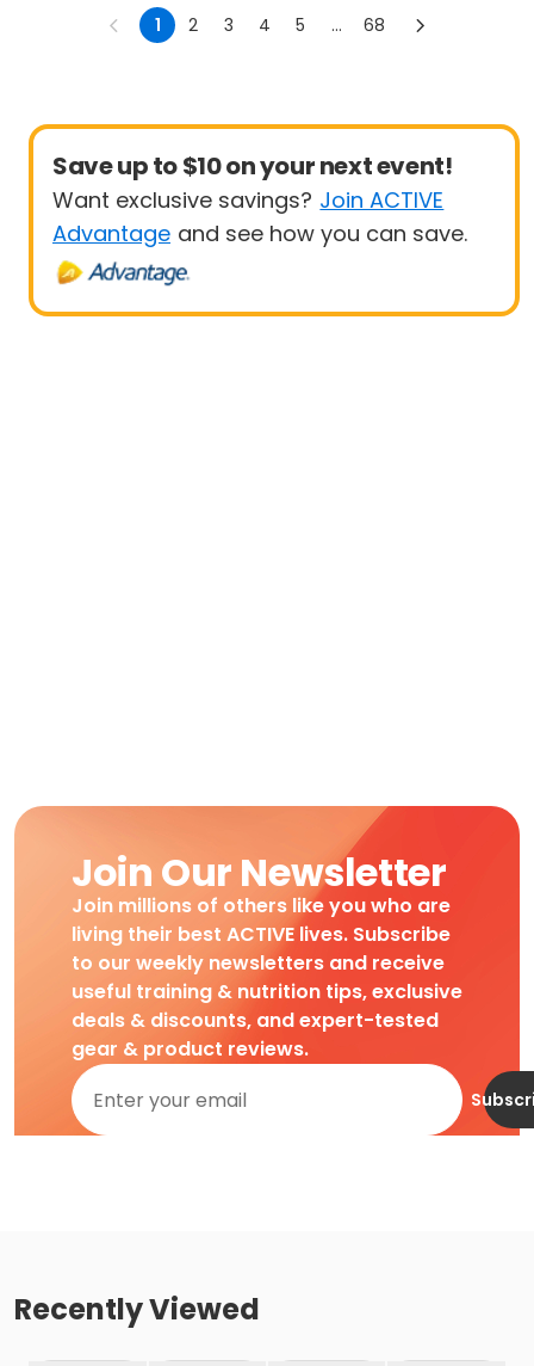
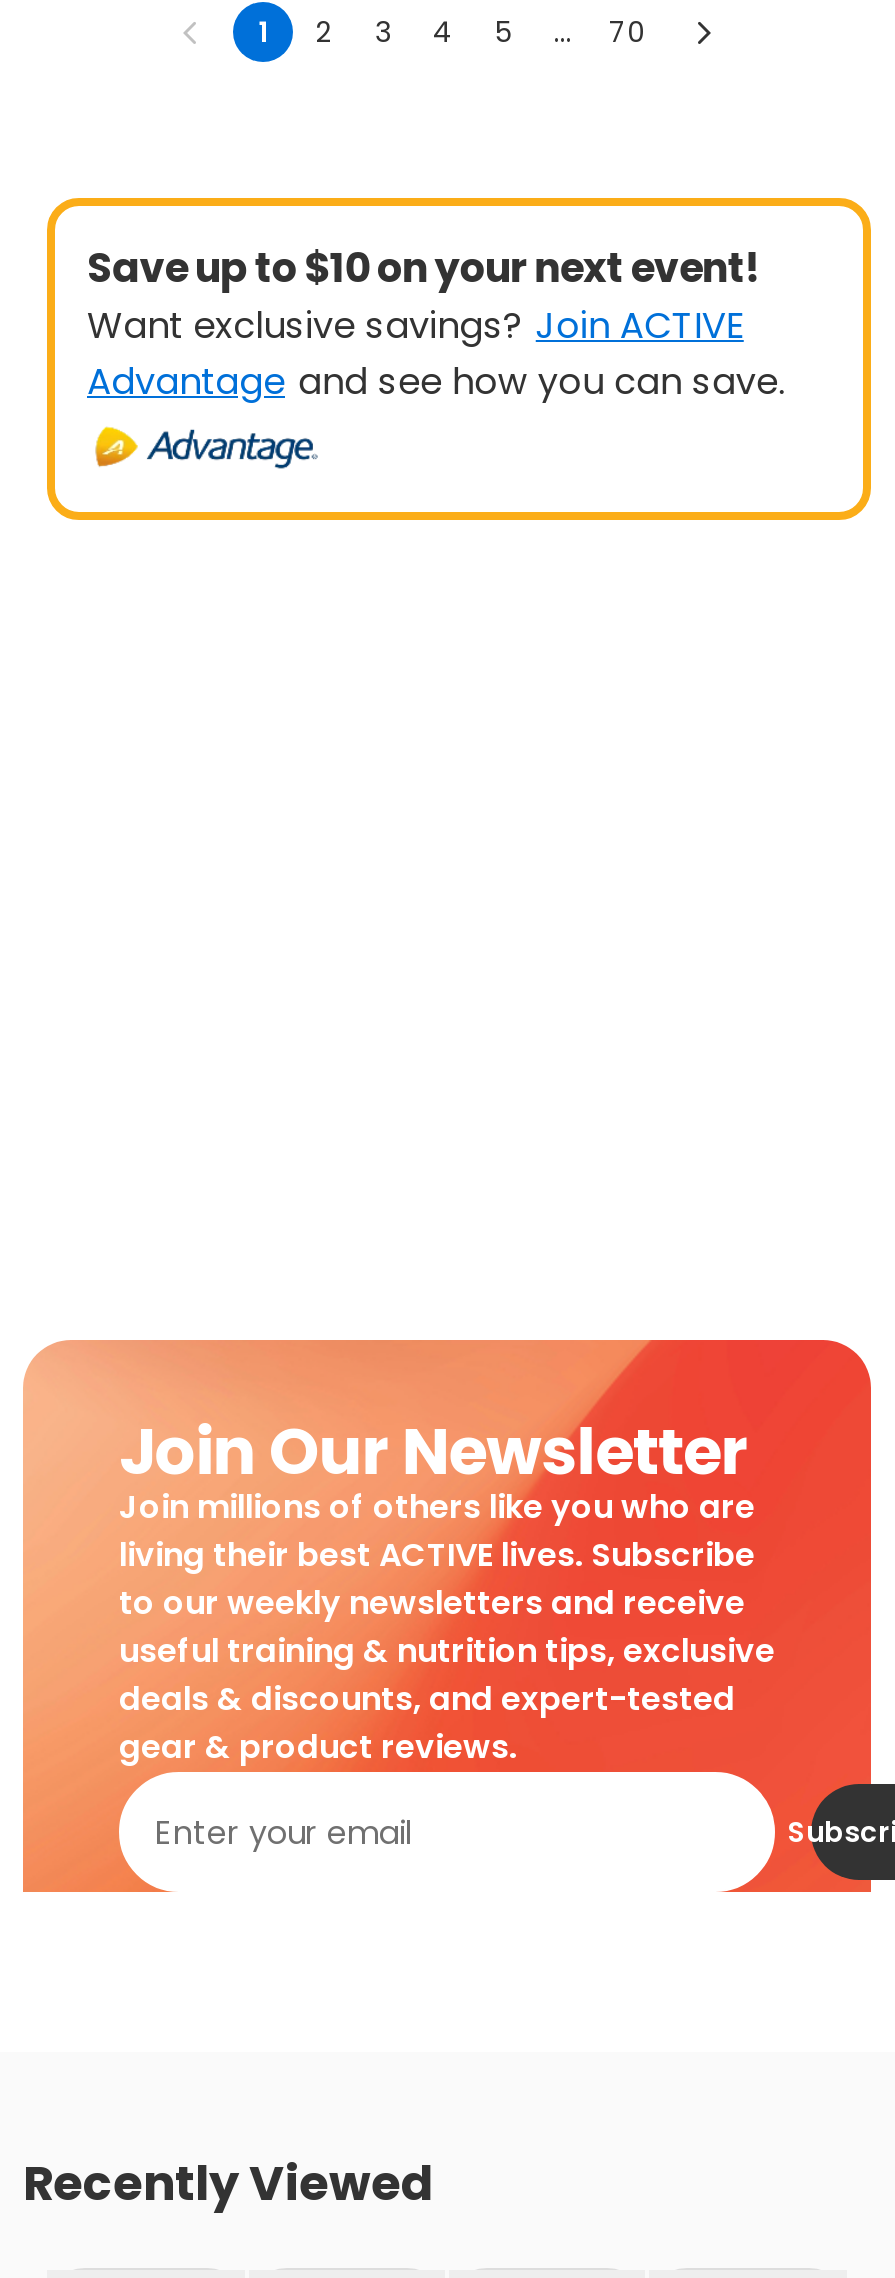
- 68
+ 70
